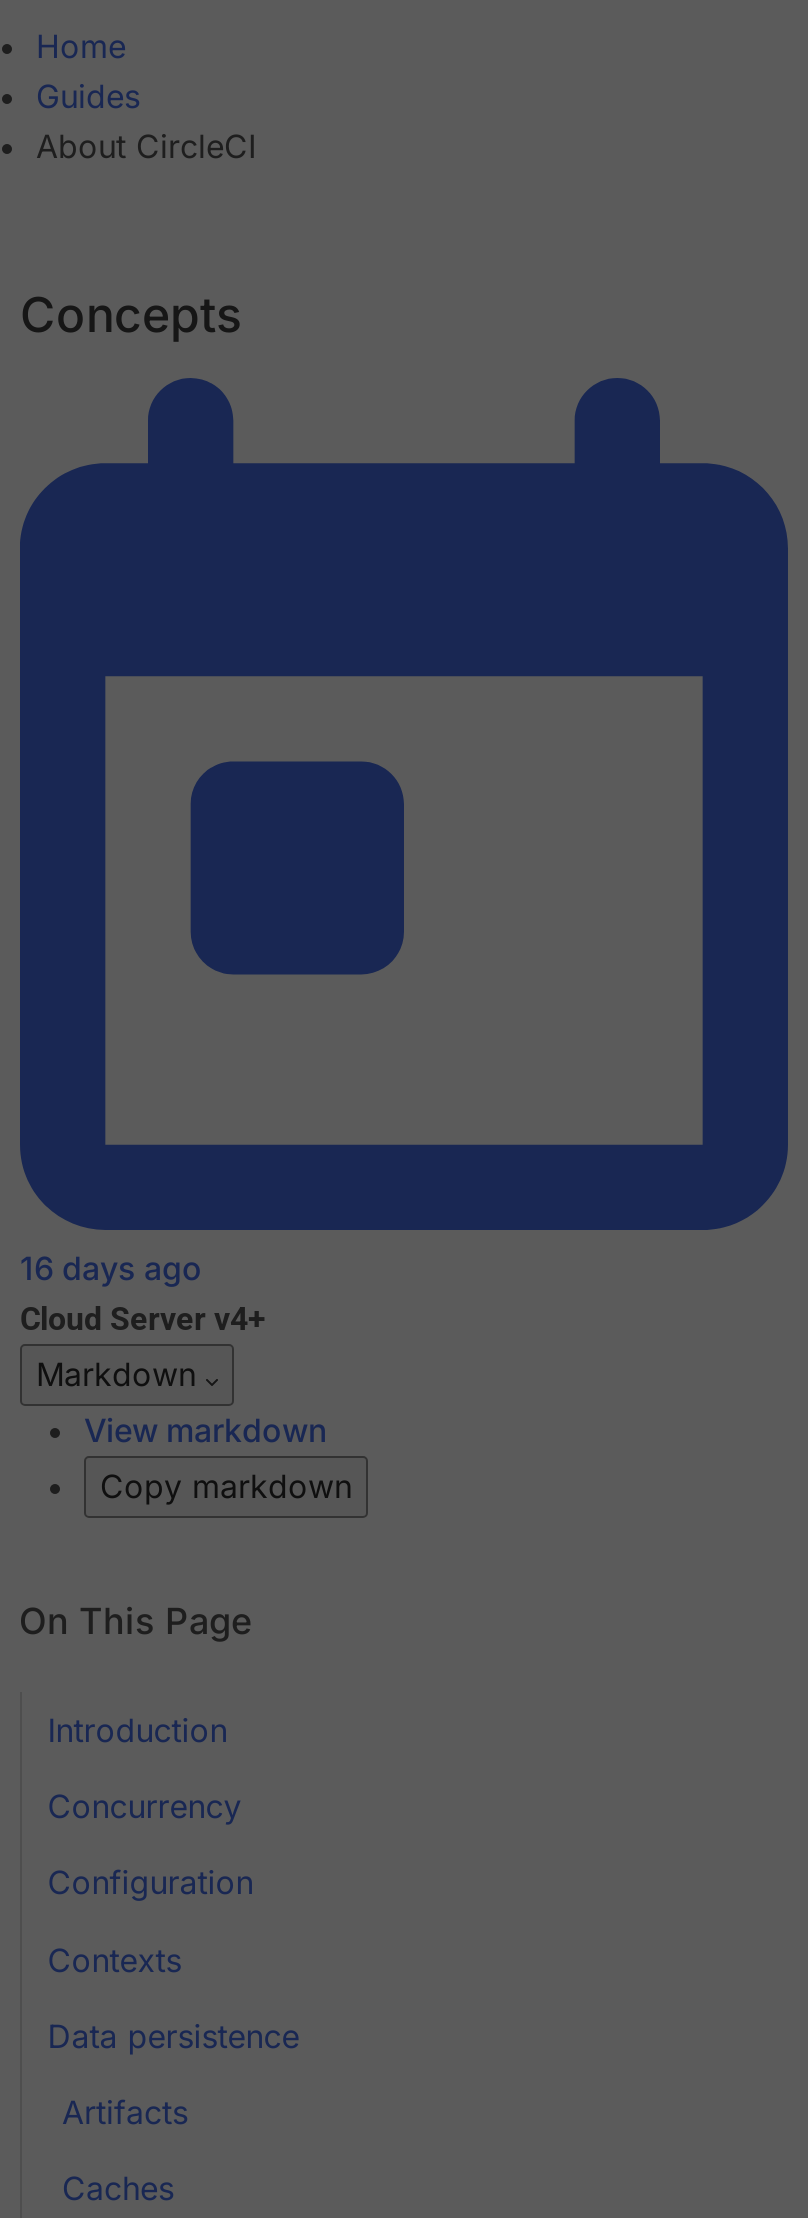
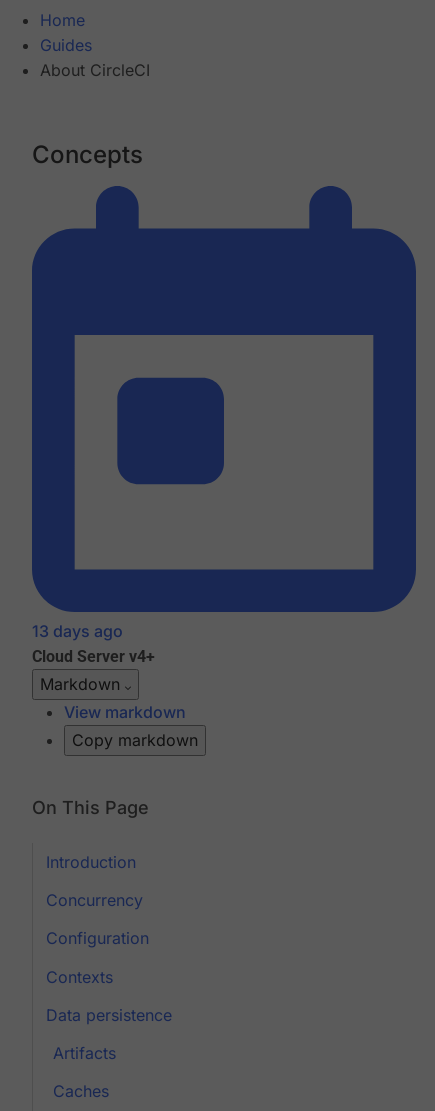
- 16 days ago
+ 13 days ago
